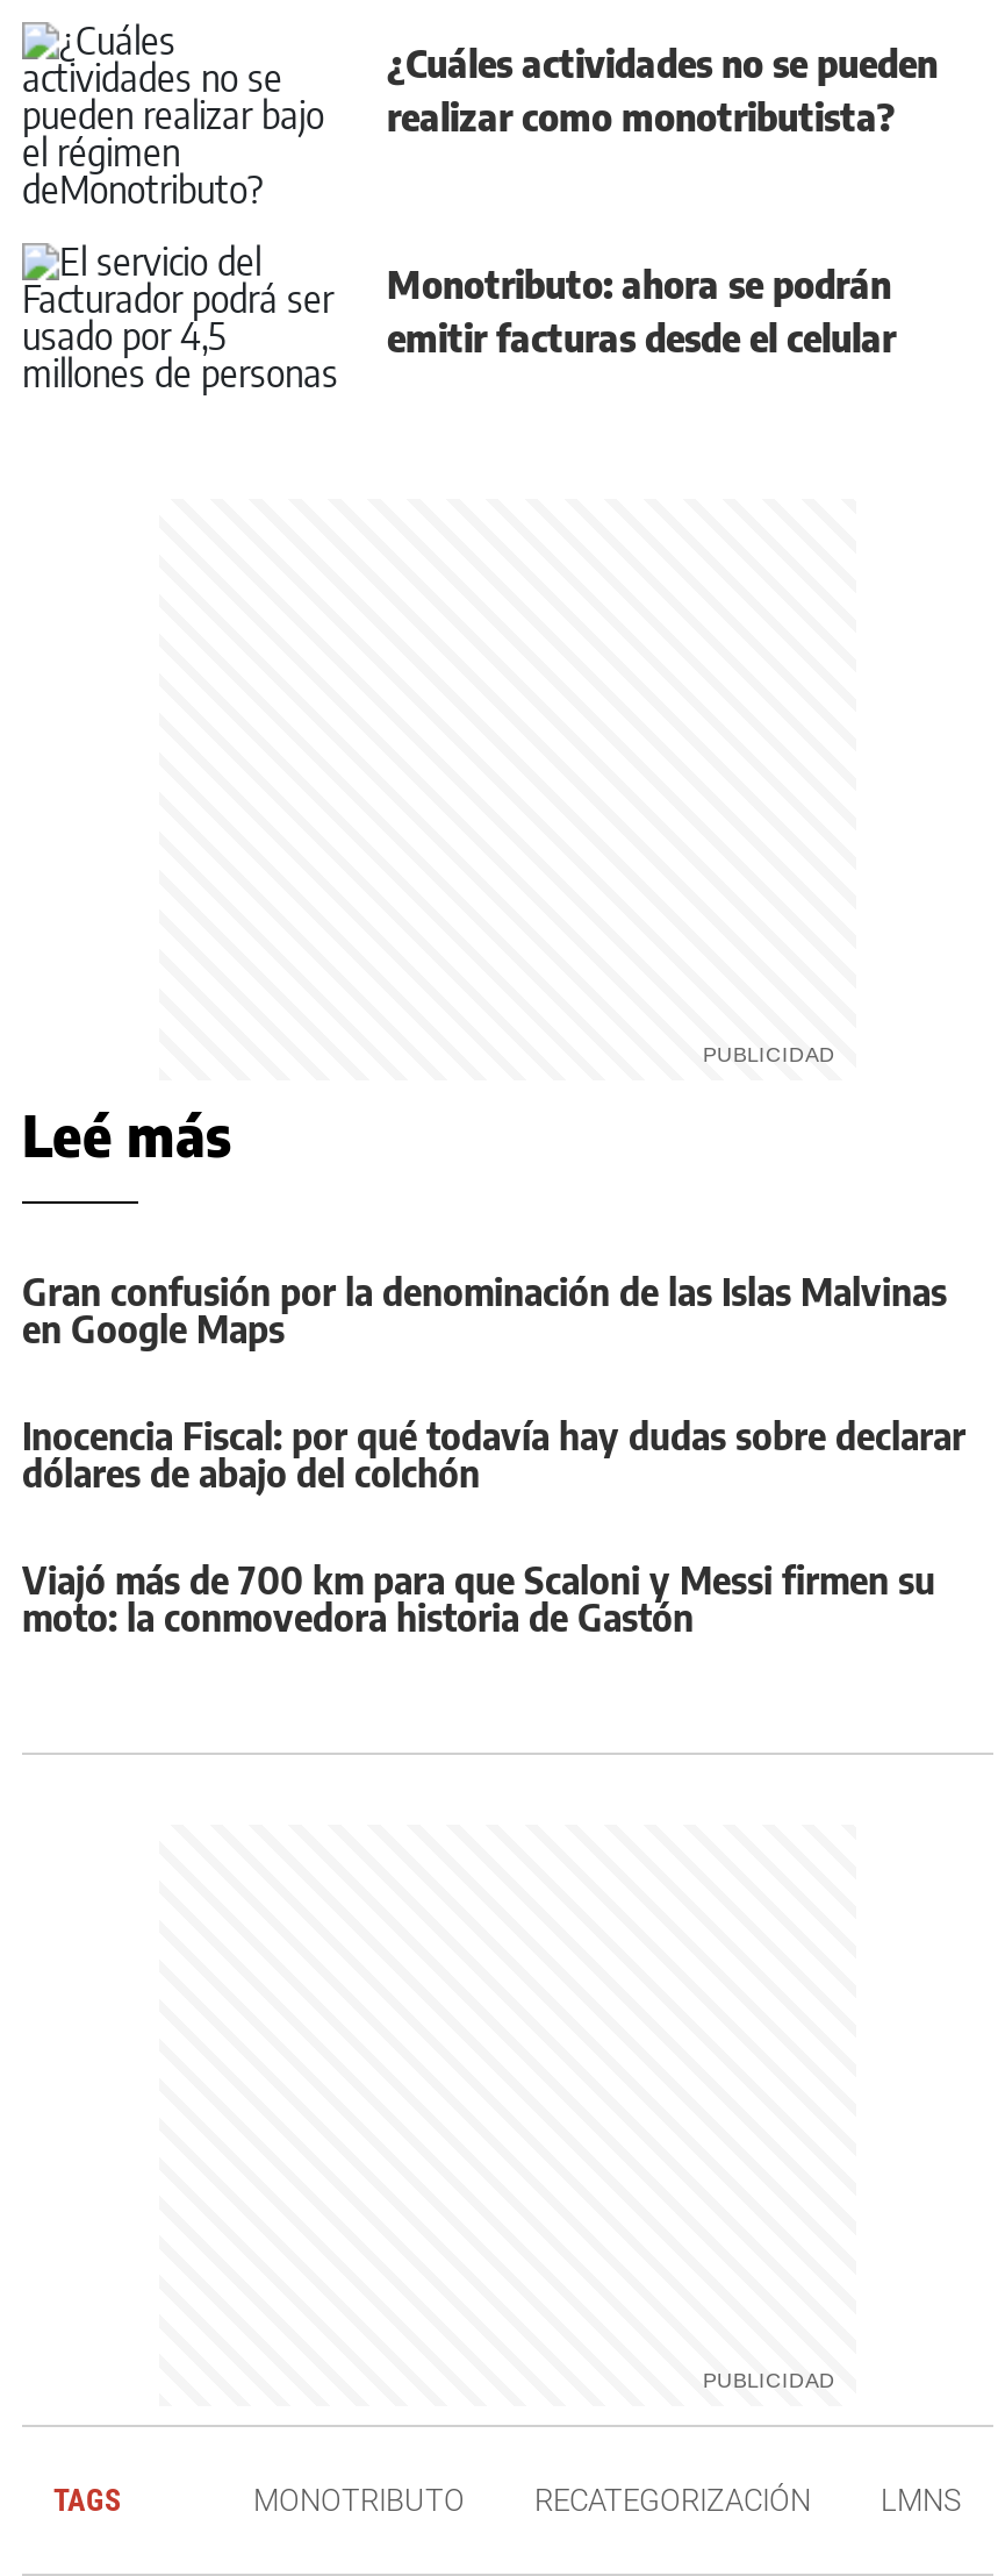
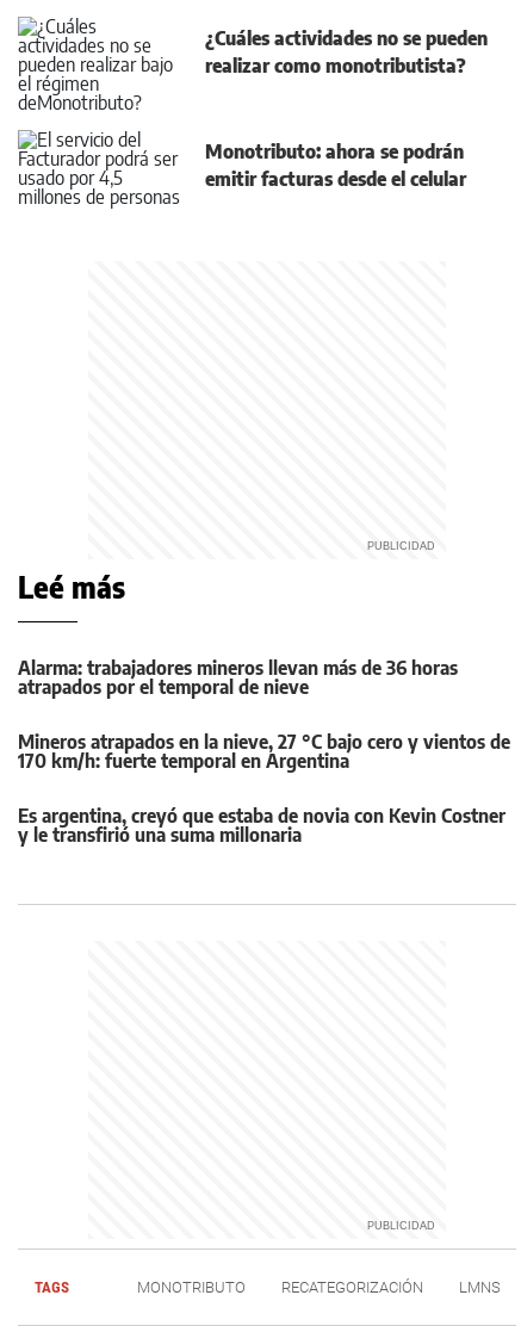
- Gran confusión por la denominación de las Islas Malvinas
- en Google Maps
+ Alarma: trabajadores mineros llevan más de 36 horas
+ atrapados por el temporal de nieve

- Inocencia Fiscal: por qué todavía hay dudas sobre declarar
- dólares de abajo del colchón
+ Mineros atrapados en la nieve, 27 °C bajo cero y vientos de
+ 170 km/h: fuerte temporal en Argentina

- Viajó más de 700 km para que Scaloni y Messi firmen su
- moto: la conmovedora historia de Gastón
+ Es argentina, creyó que estaba de novia con Kevin Costner
+ y le transfirió una suma millonaria
